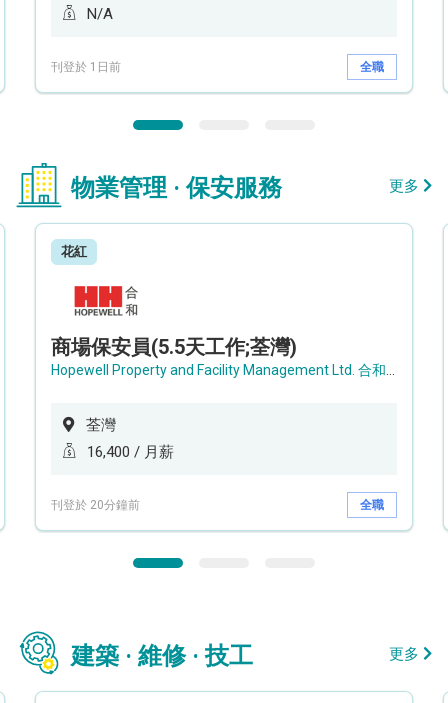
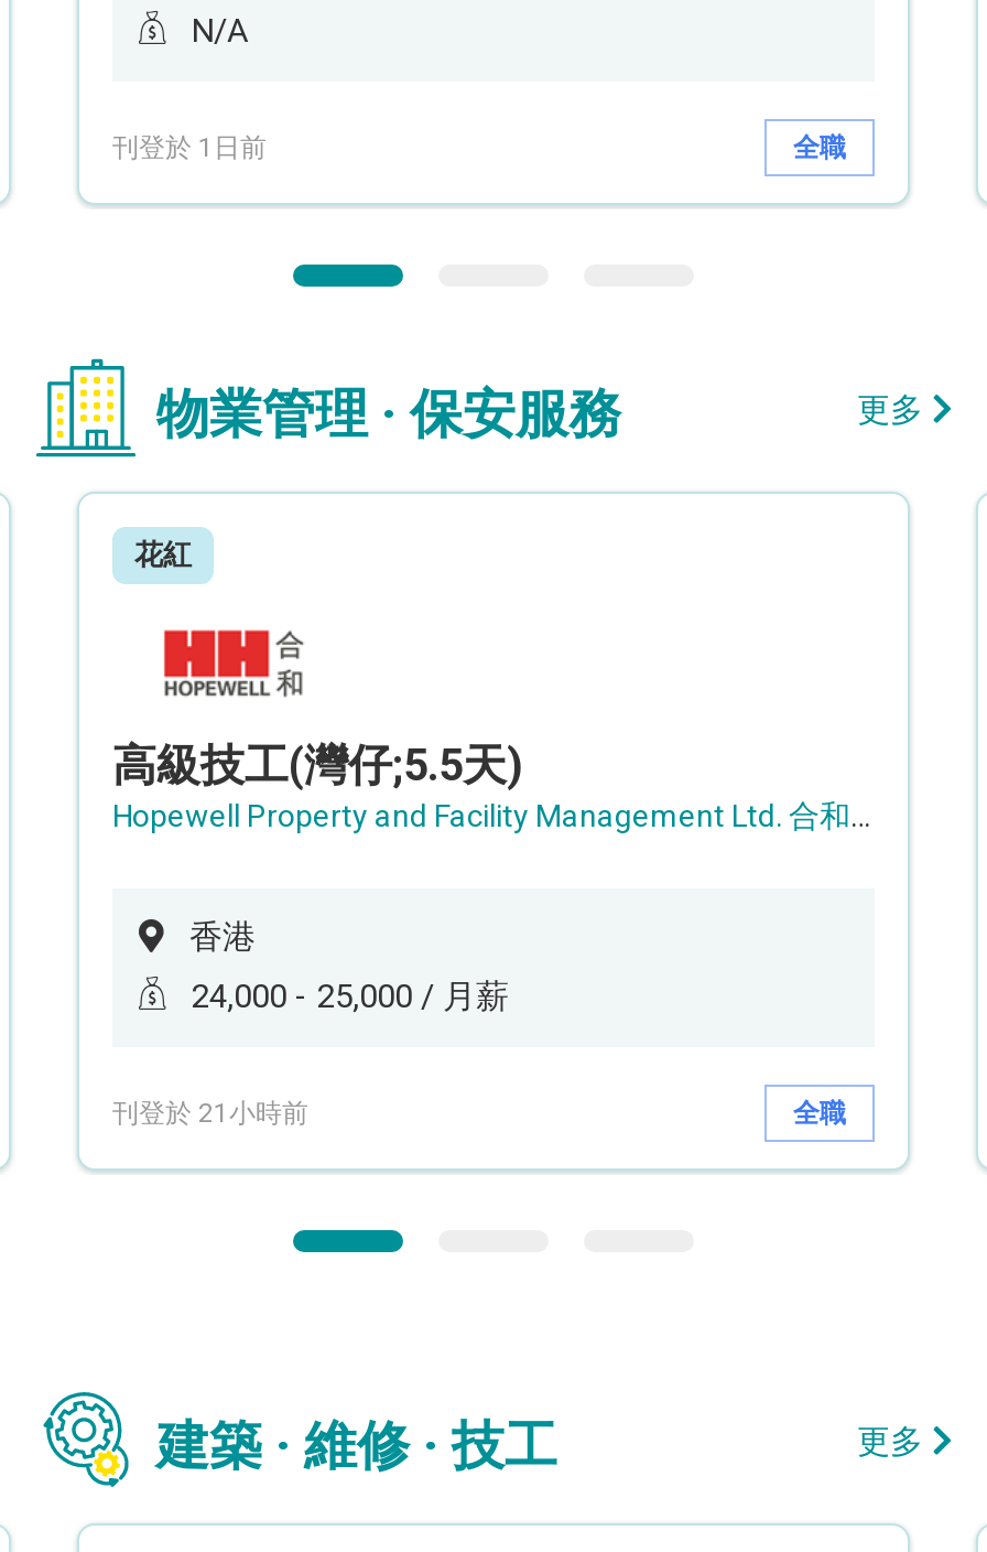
- 商場保安員(5.5天工作;荃灣)
+ 高級技工(灣仔;5.5天)

- 荃灣
+ 香港

- 16,400 / 月薪
+ 24,000 - 25,000 / 月薪

- 刊登於 20分鐘前
+ 刊登於 21小時前
